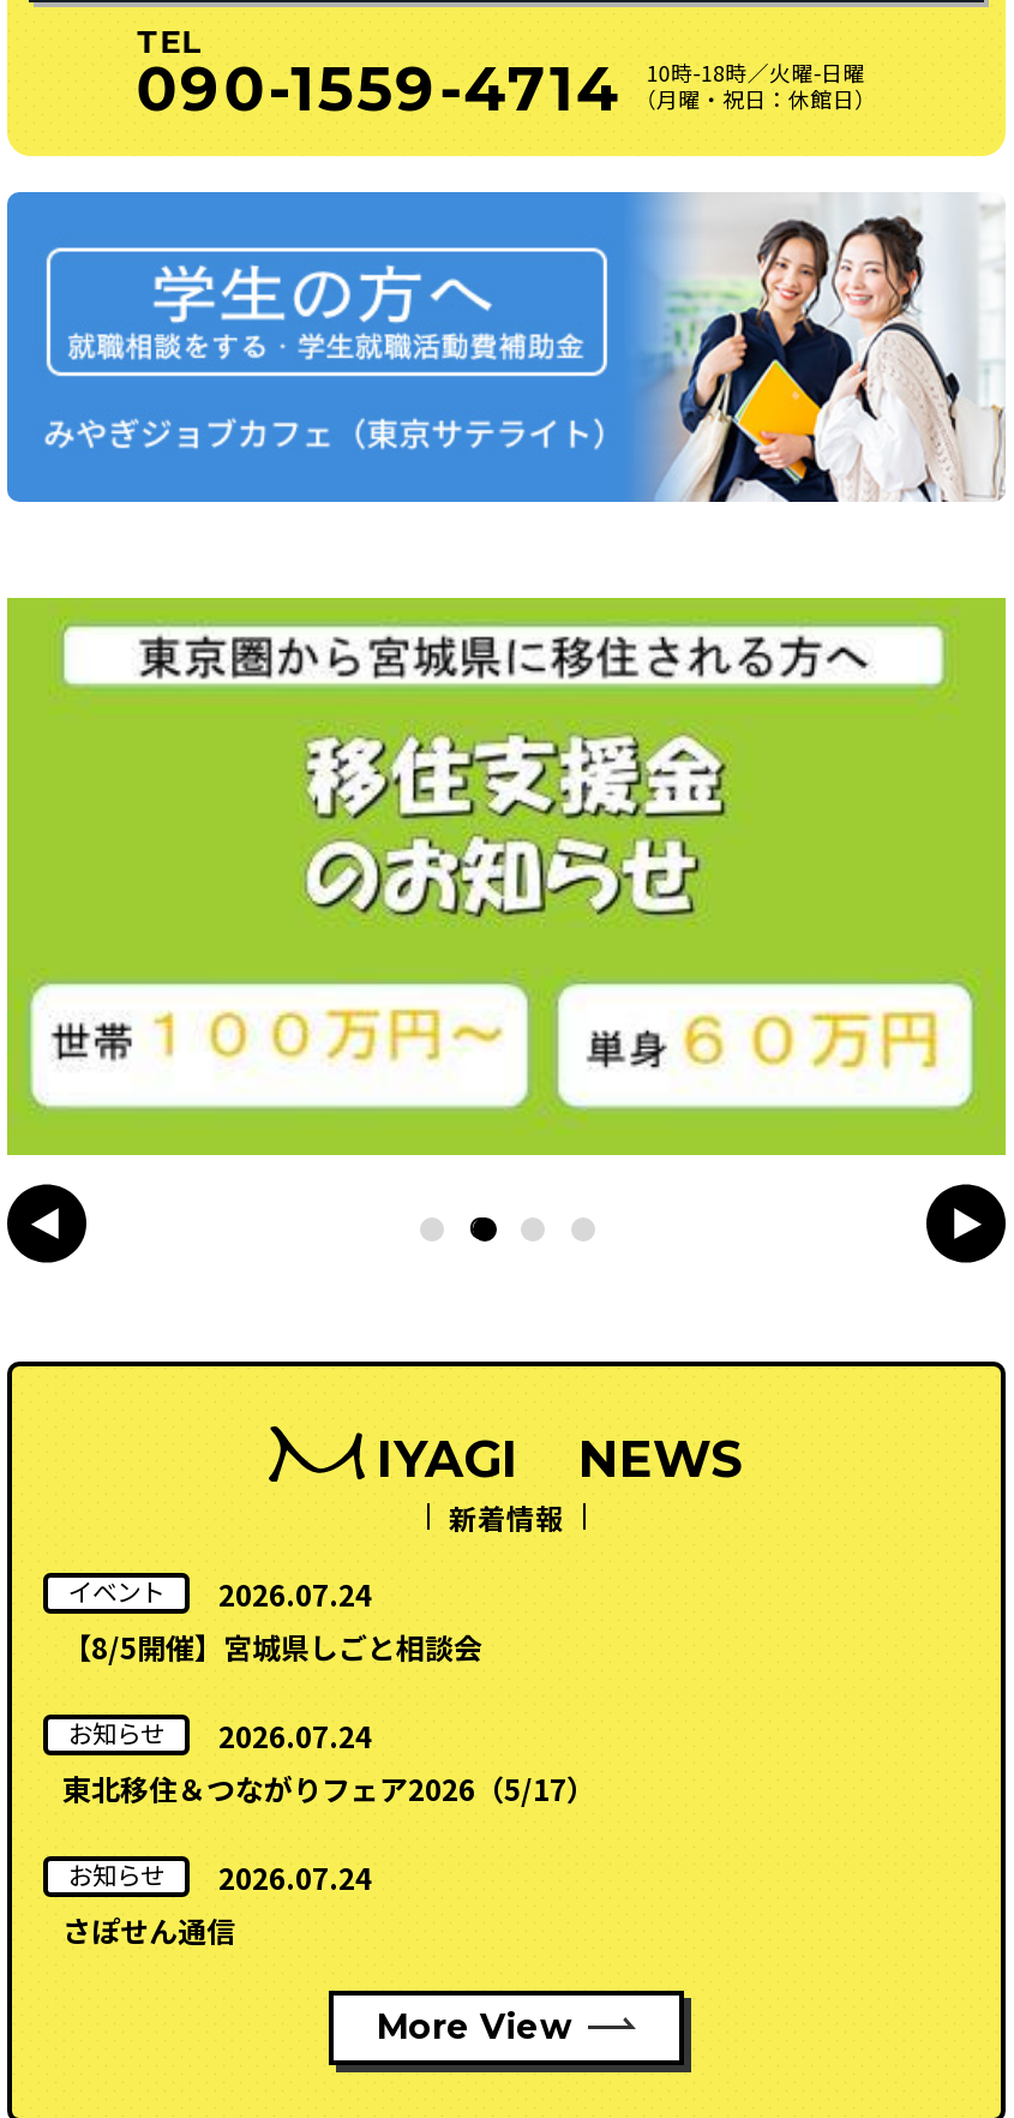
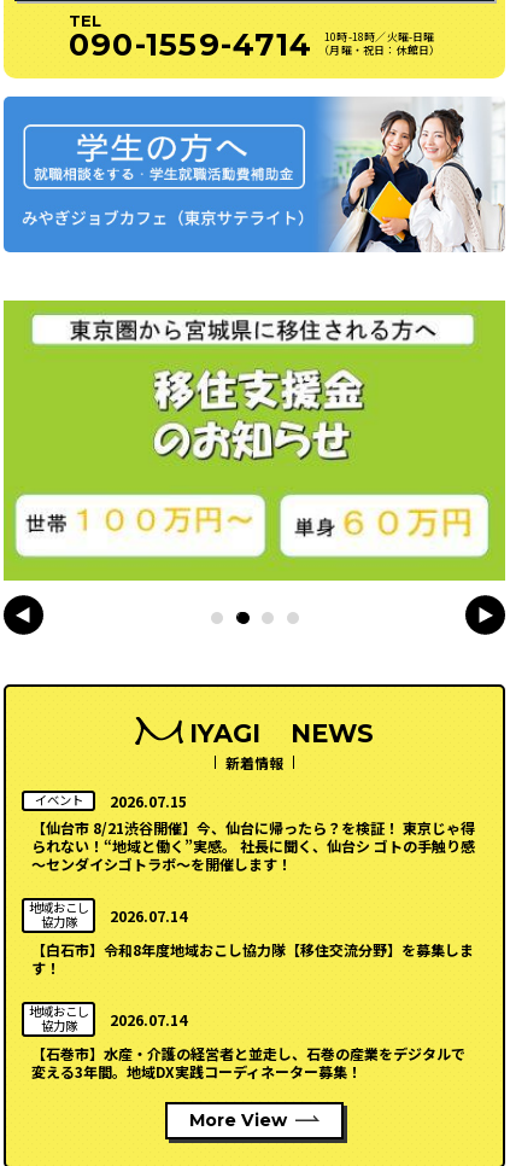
- 2026.07.24
- 【8/5開催】宮城県しごと相談会
- お知らせ
- 2026.07.24
- 東北移住＆つながりフェア2026（5/17）
- お知らせ
- 2026.07.24
- さぽせん通信
+ 2026.07.15
+ 【仙台市 8/21渋谷開催】今、仙台に帰ったら？を検証！ 東京じゃ得
+ られない！“地域と働く”実感。 社長に聞く、仙台シ ゴトの手触り感
+ ～センダイシゴトラボ～を開催します！
+ 地域おこし
+ 協力隊
+ 2026.07.14
+ 【白石市】令和8年度地域おこし協力隊【移住交流分野】を募集しま
+ す！
+ 地域おこし
+ 協力隊
+ 2026.07.14
+ 【石巻市】水産・介護の経営者と並走し、石巻の産業をデジタルで
+ 変える3年間。地域DX実践コーディネーター募集！
